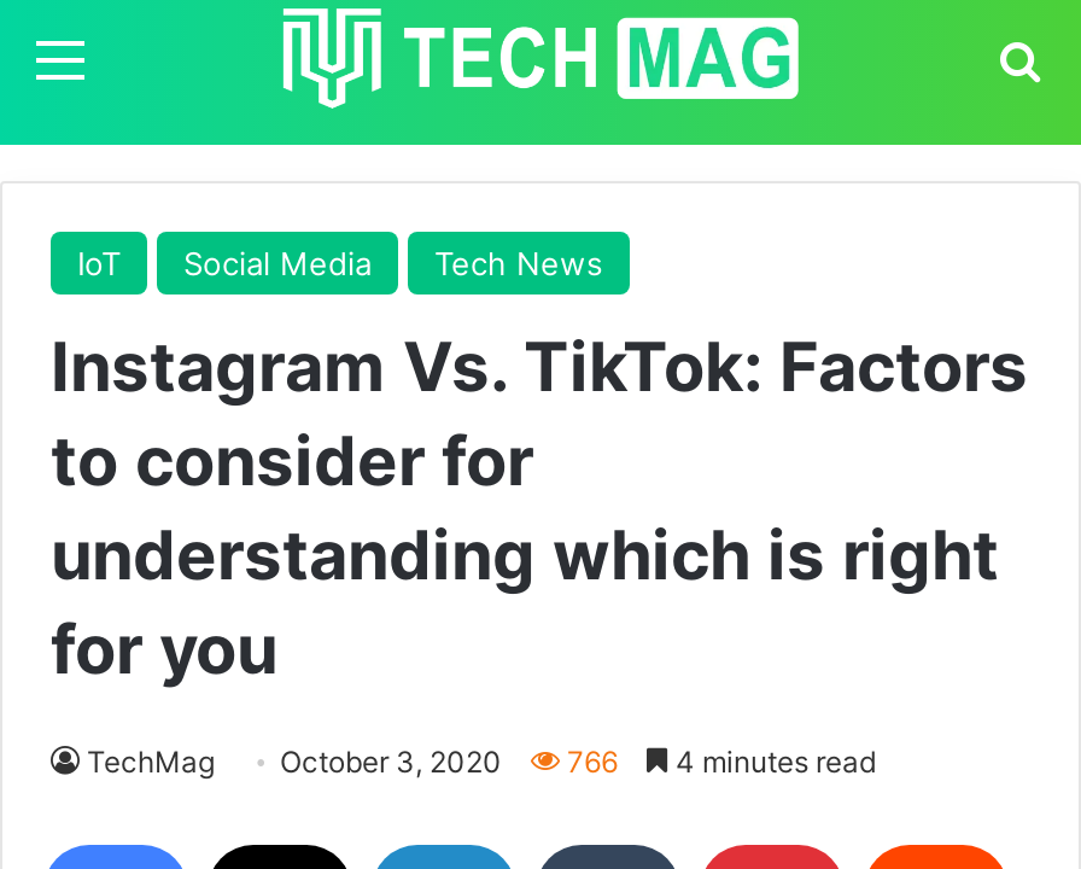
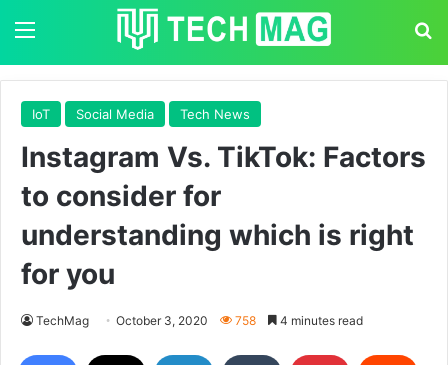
- TechMag October 3, 2020 766 4 minutes read
+ TechMag October 3, 2020 758 4 minutes read
